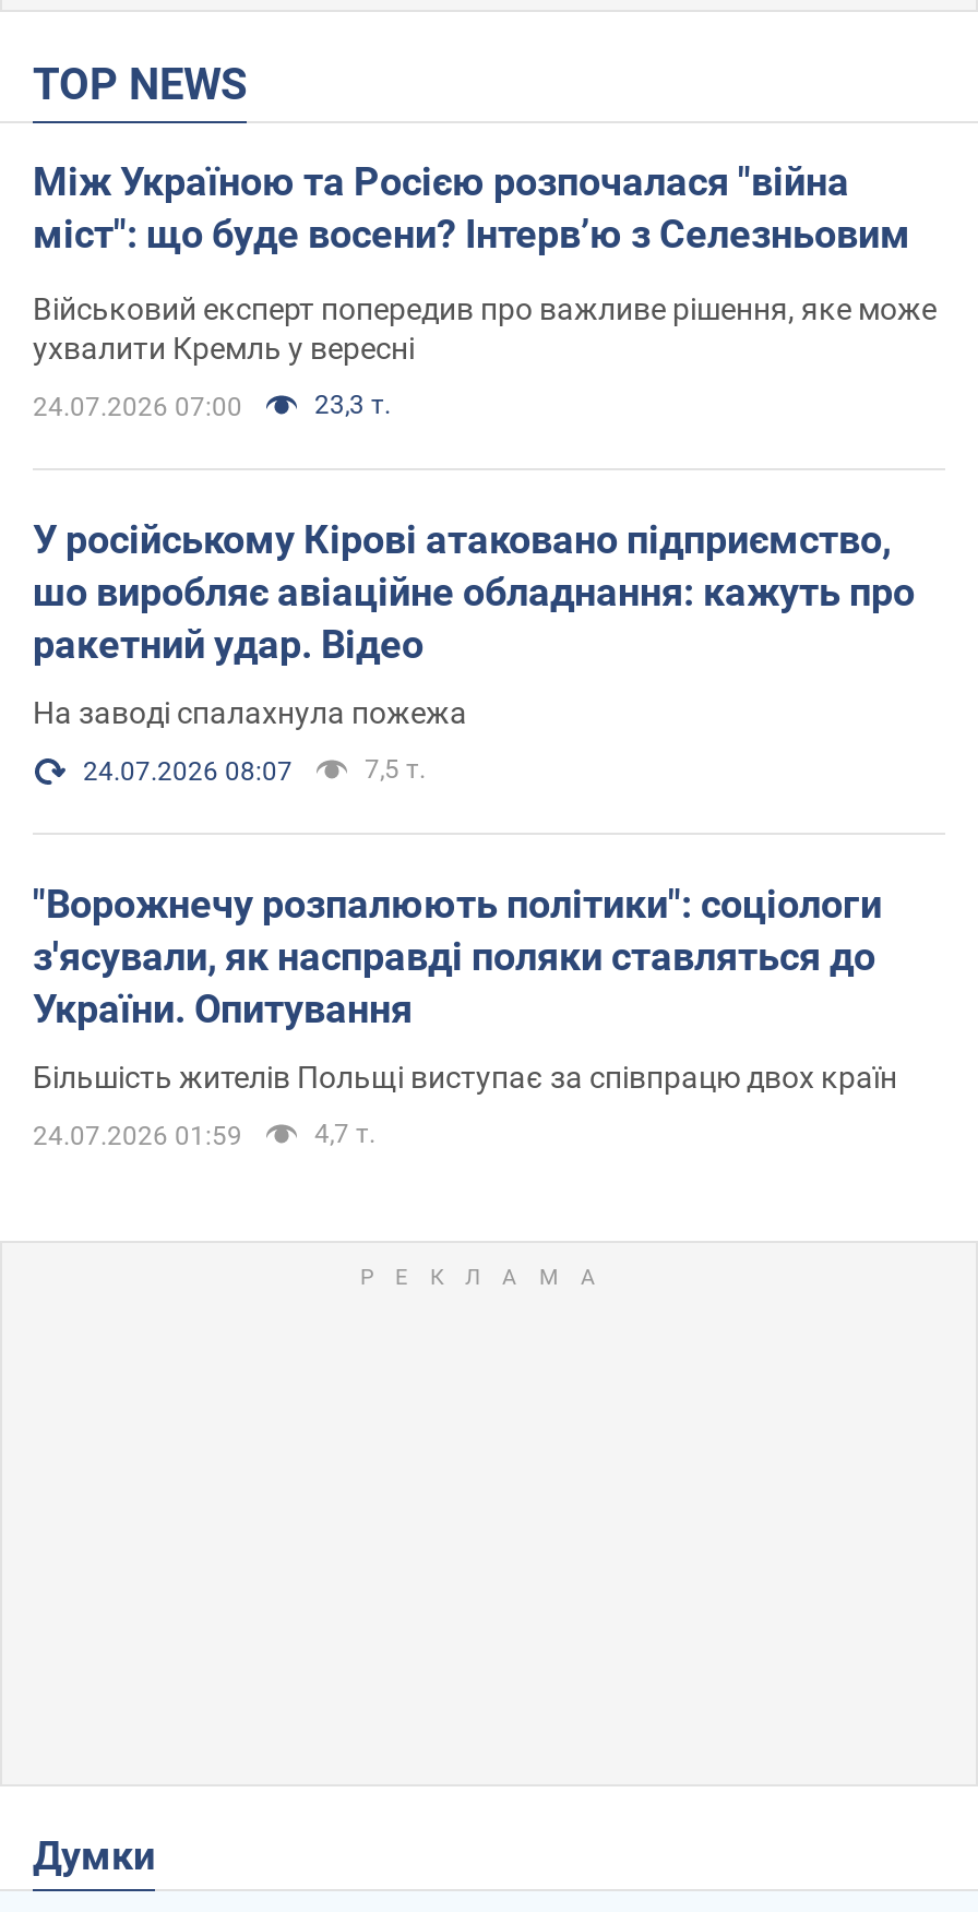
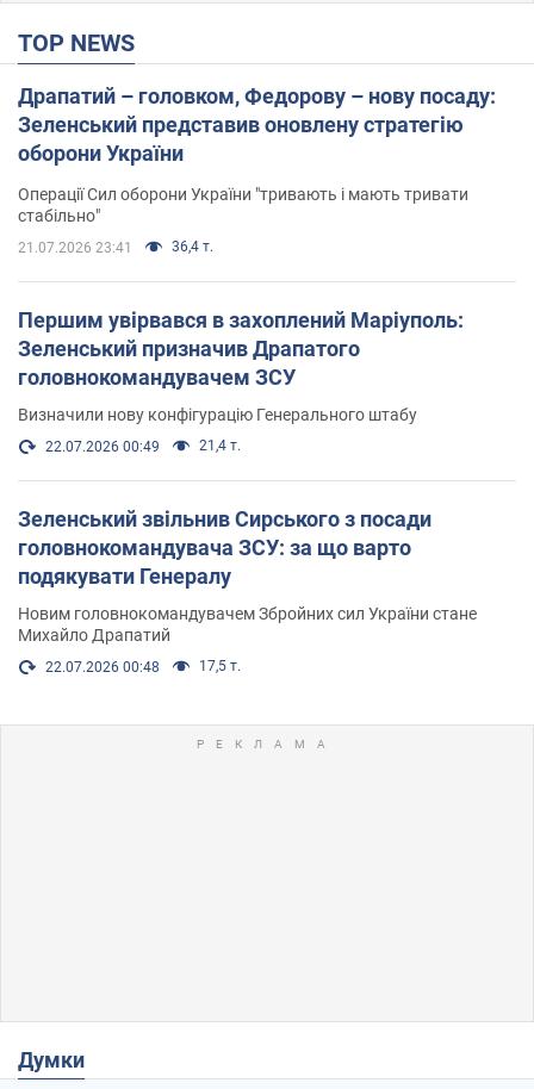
- Між Україною та Росією розпочалася "війна
- міст": що буде восени? Інтерв’ю з Селезньовим
+ Драпатий – головком, Федорову – нову посаду:
+ Зеленський представив оновлену стратегію
+ оборони України

- Військовий експерт попередив про важливе рішення, яке може
- ухвалити Кремль у вересні
+ Операції Сил оборони України "тривають і мають тривати
+ стабільно"

- 24.07.2026 07:00
- 23,3 т.
+ 21.07.2026 23:41
+ 36,4 т.

- У російському Кірові атаковано підприємство,
- шо виробляє авіаційне обладнання: кажуть про
- ракетний удар. Відео
+ Першим увірвався в захоплений Маріуполь:
+ Зеленський призначив Драпатого
+ головнокомандувачем ЗСУ

- На заводі спалахнула пожежа
+ Визначили нову конфігурацію Генерального штабу

- 24.07.2026 08:07
- 7,5 т.
+ 22.07.2026 00:49
+ 21,4 т.

- "Ворожнечу розпалюють політики": соціологи
- з'ясували, як насправді поляки ставляться до
- України. Опитування
+ Зеленський звільнив Сирського з посади
+ головнокомандувача ЗСУ: за що варто
+ подякувати Генералу

- Більшість жителів Польщі виступає за співпрацю двох країн
+ Новим головнокомандувачем Збройних сил України стане
+ Михайло Драпатий

- 24.07.2026 01:59
- 4,7 т.
+ 22.07.2026 00:48
+ 17,5 т.
